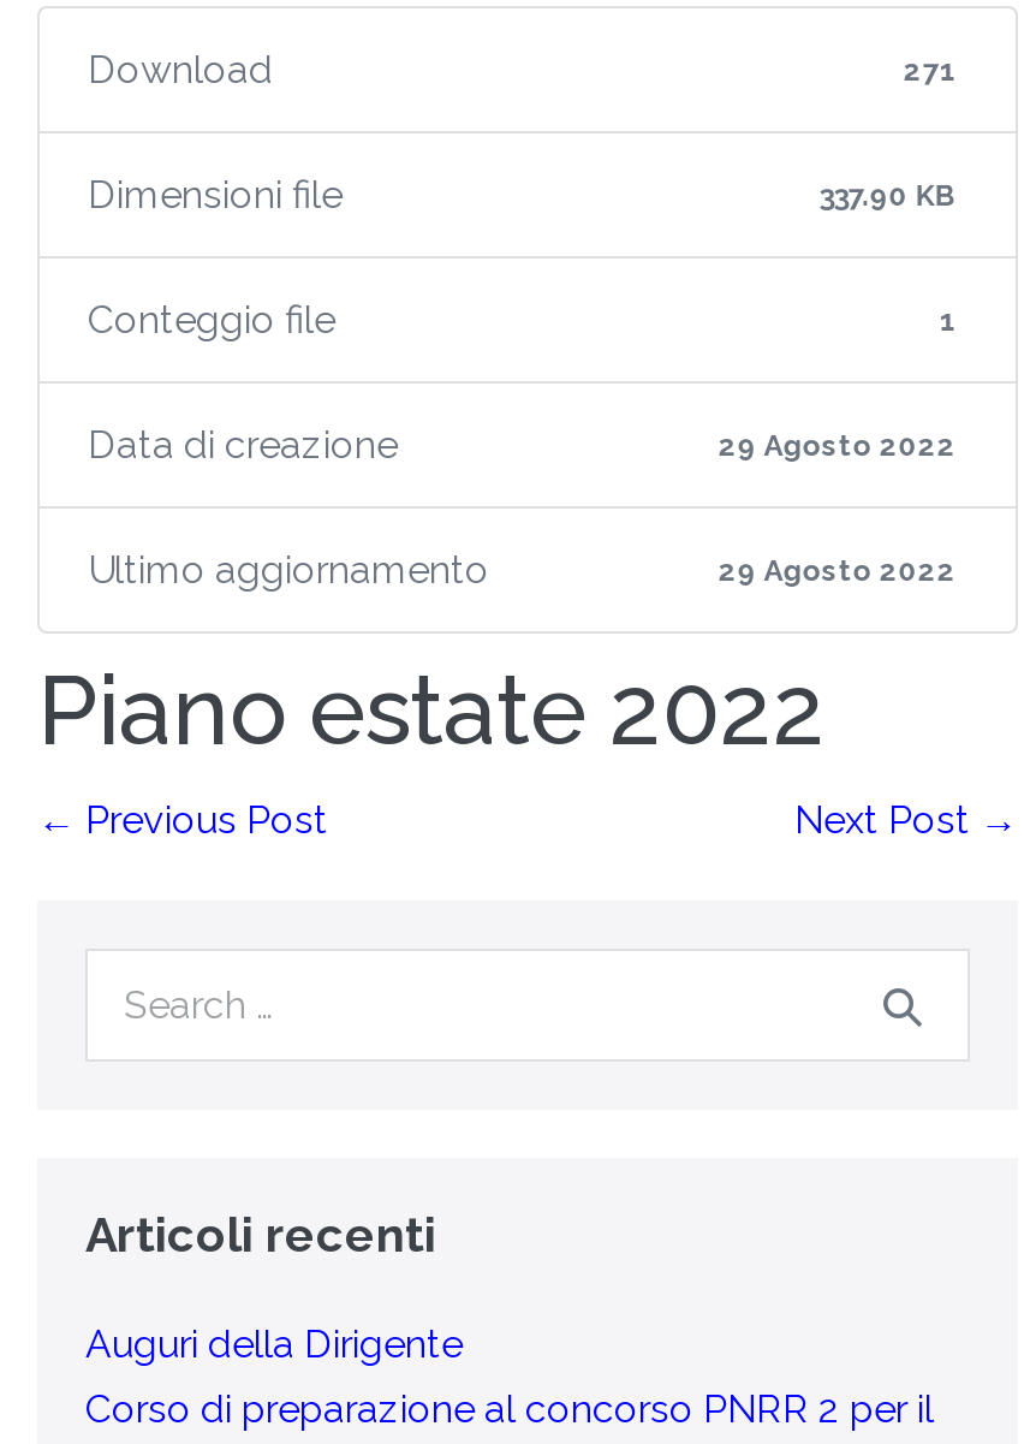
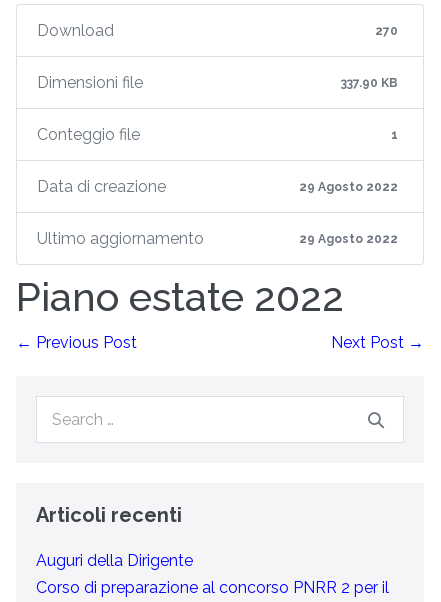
- 271
+ 270
